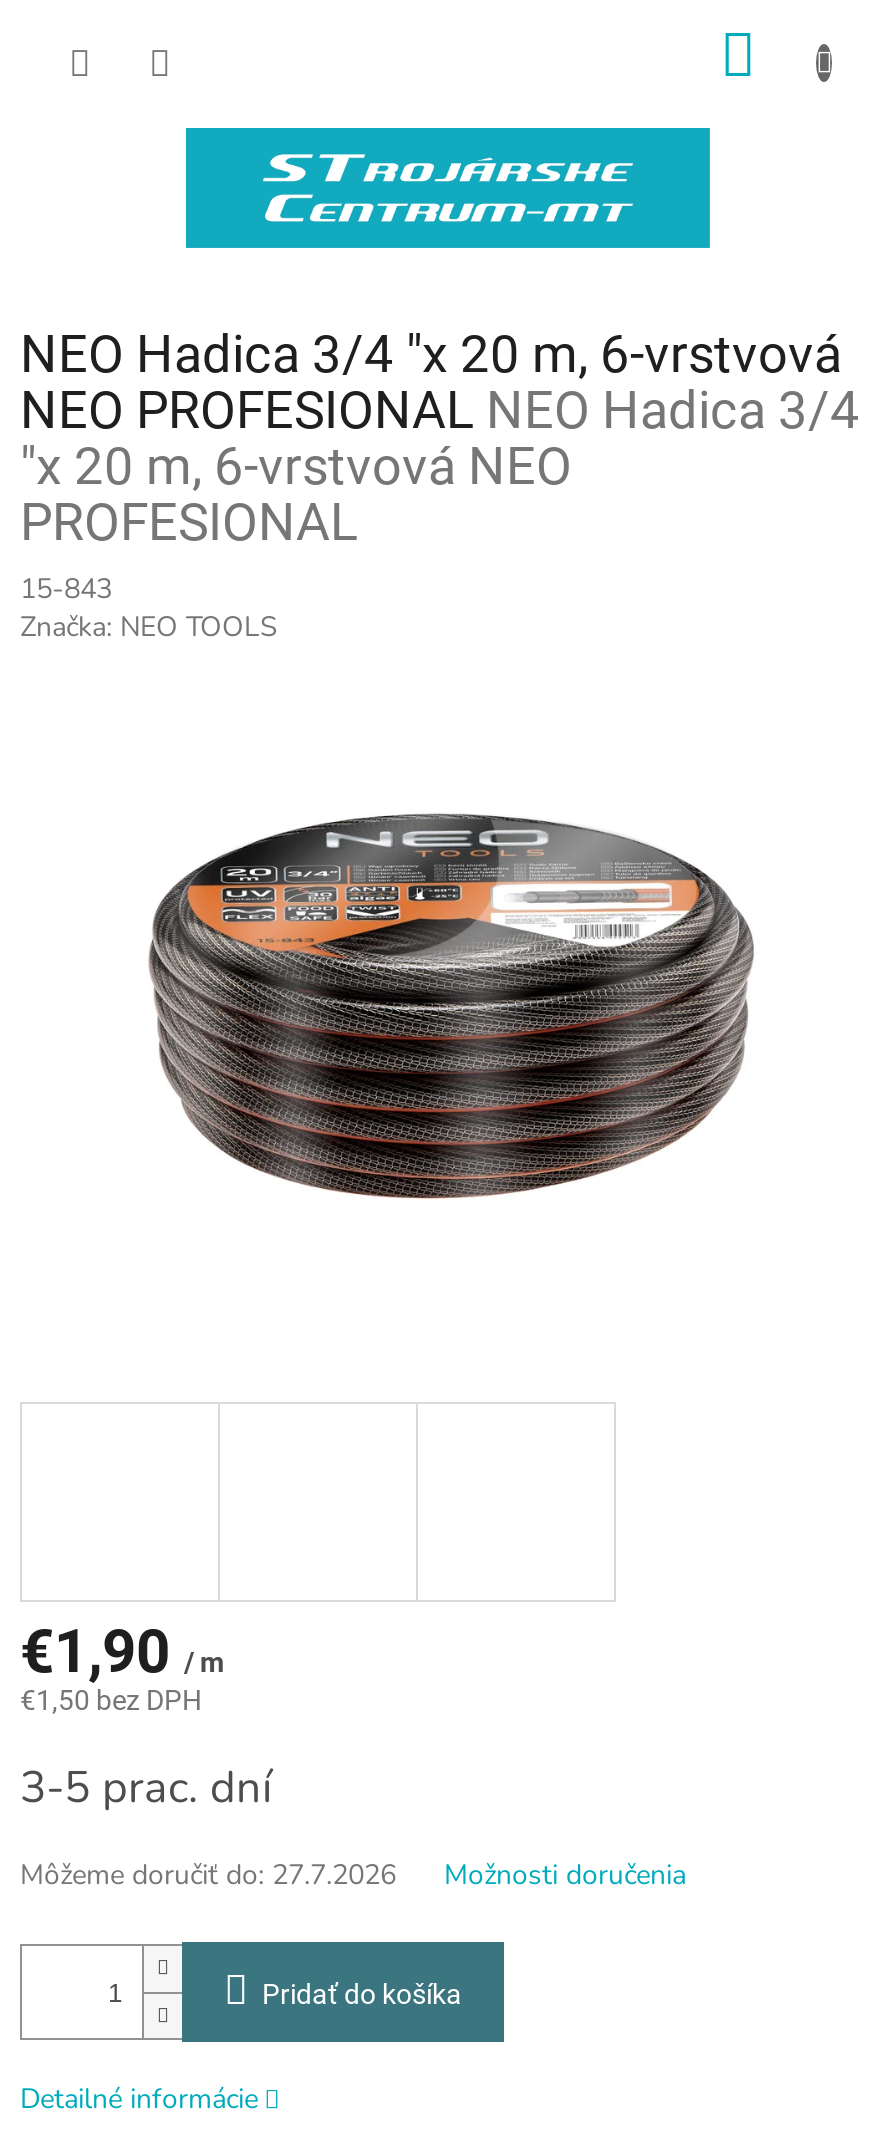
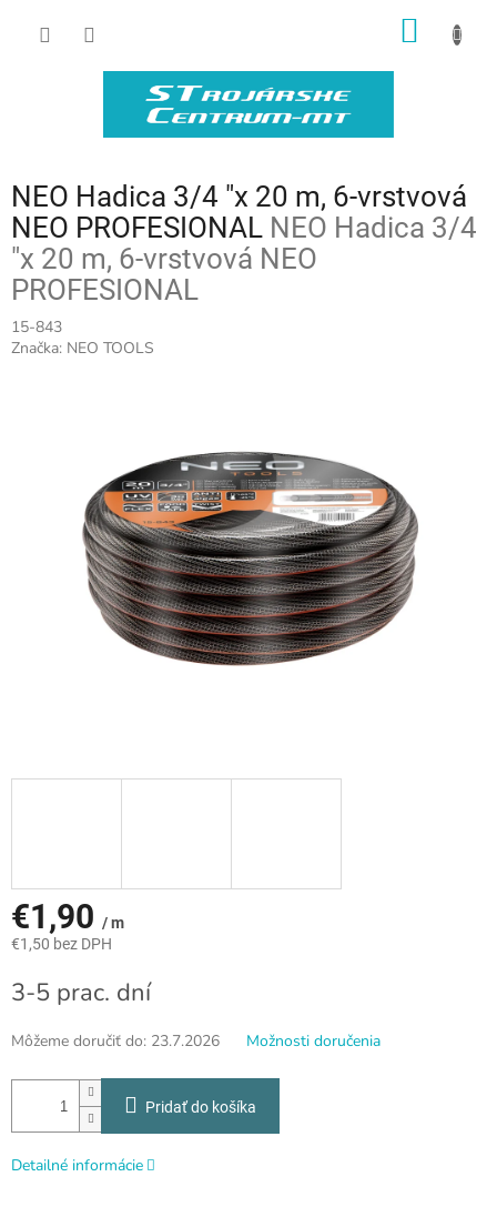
- Môžeme doručiť do: 27.7.2026
+ Môžeme doručiť do: 23.7.2026
